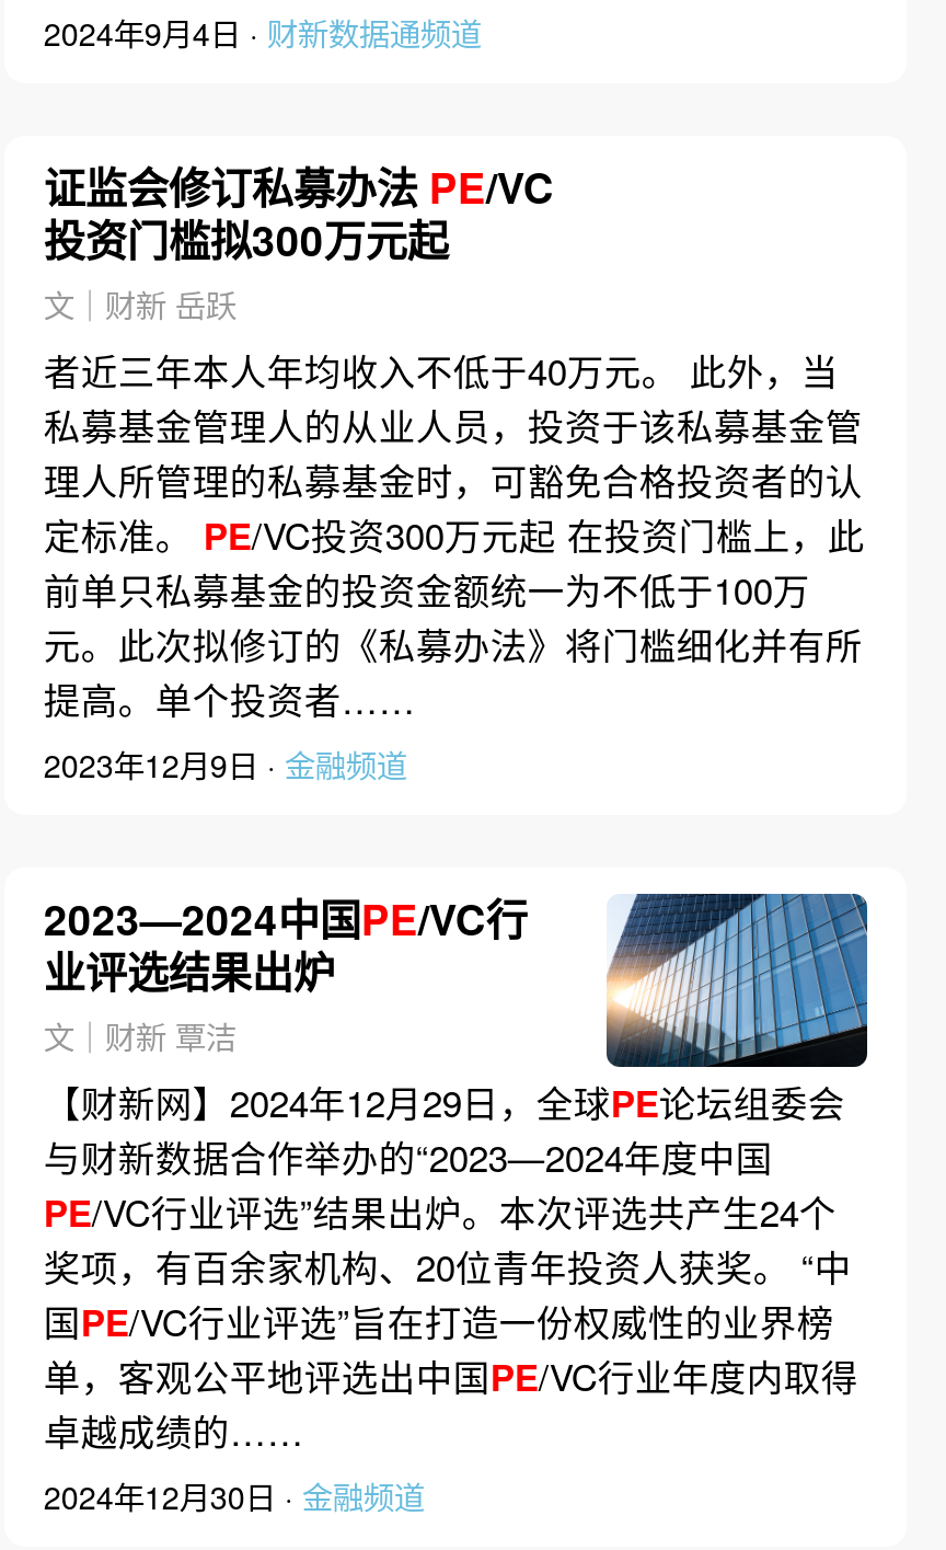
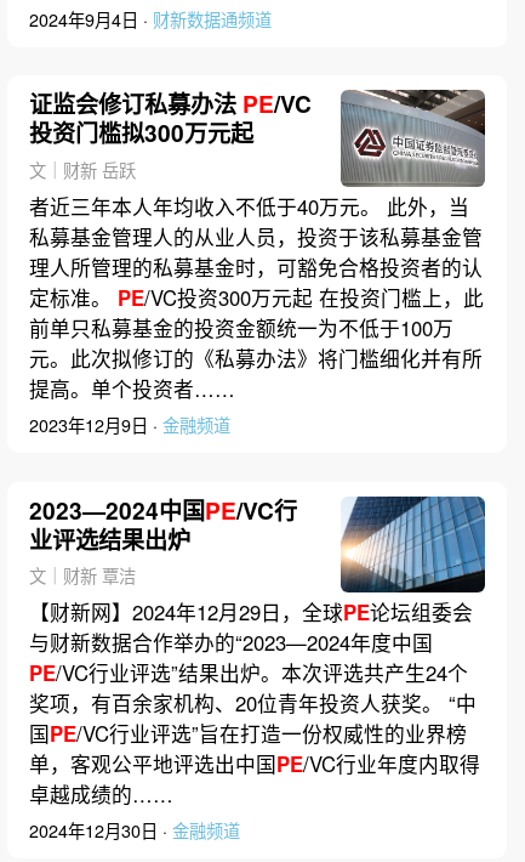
+ [image]
